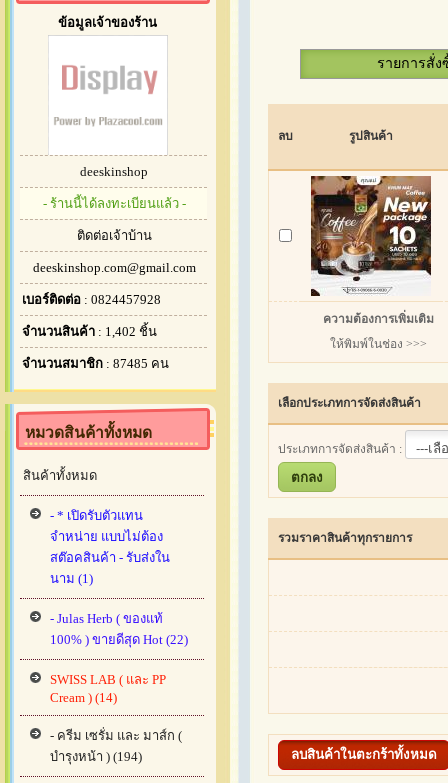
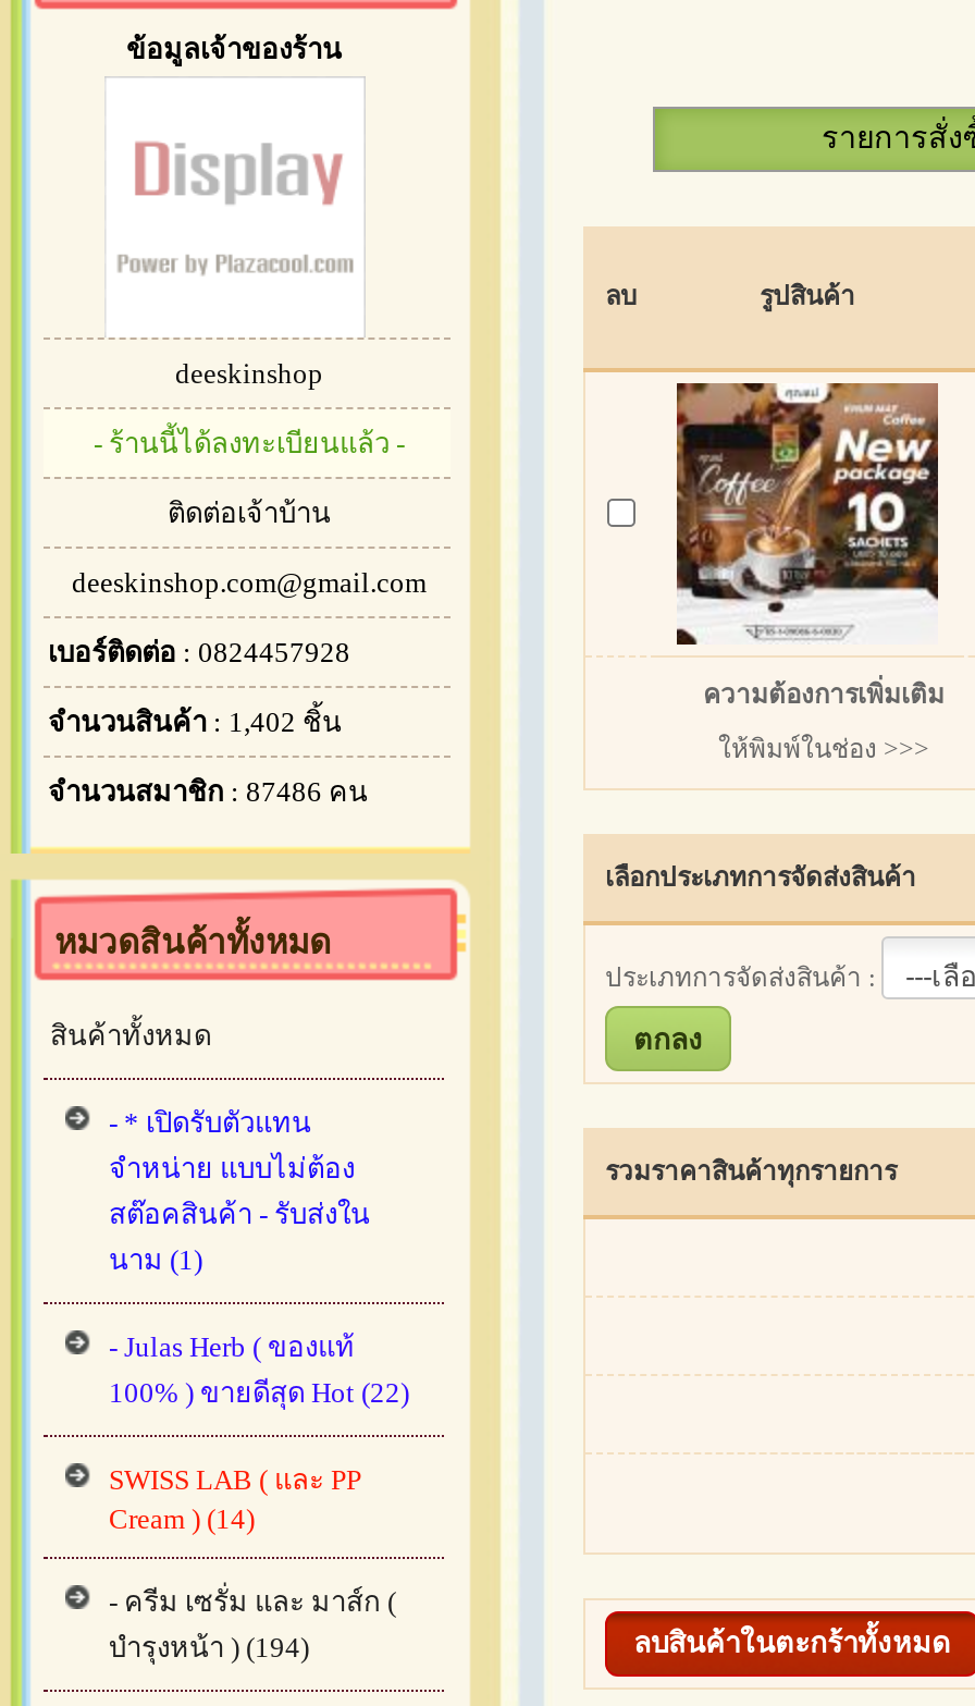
- จำนวนสมาชิก: 87485 คน
+ จำนวนสมาชิก: 87486 คน
